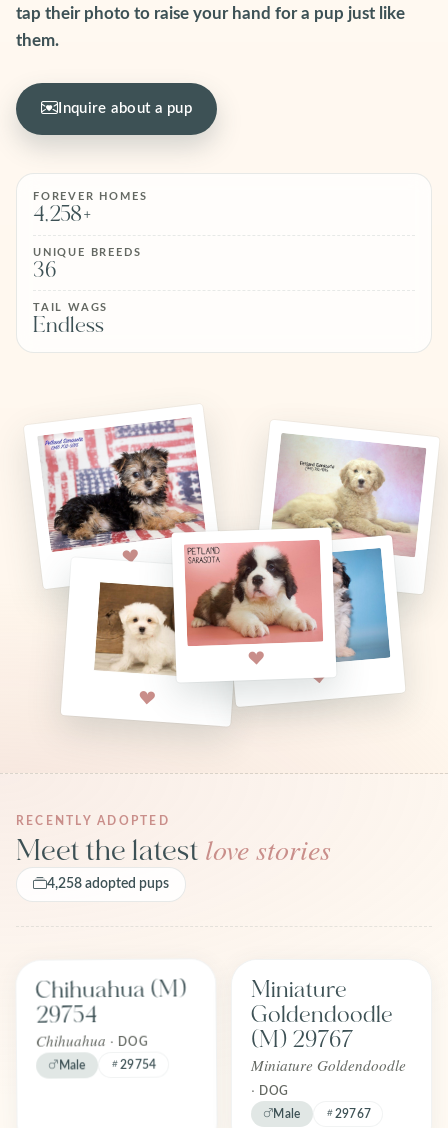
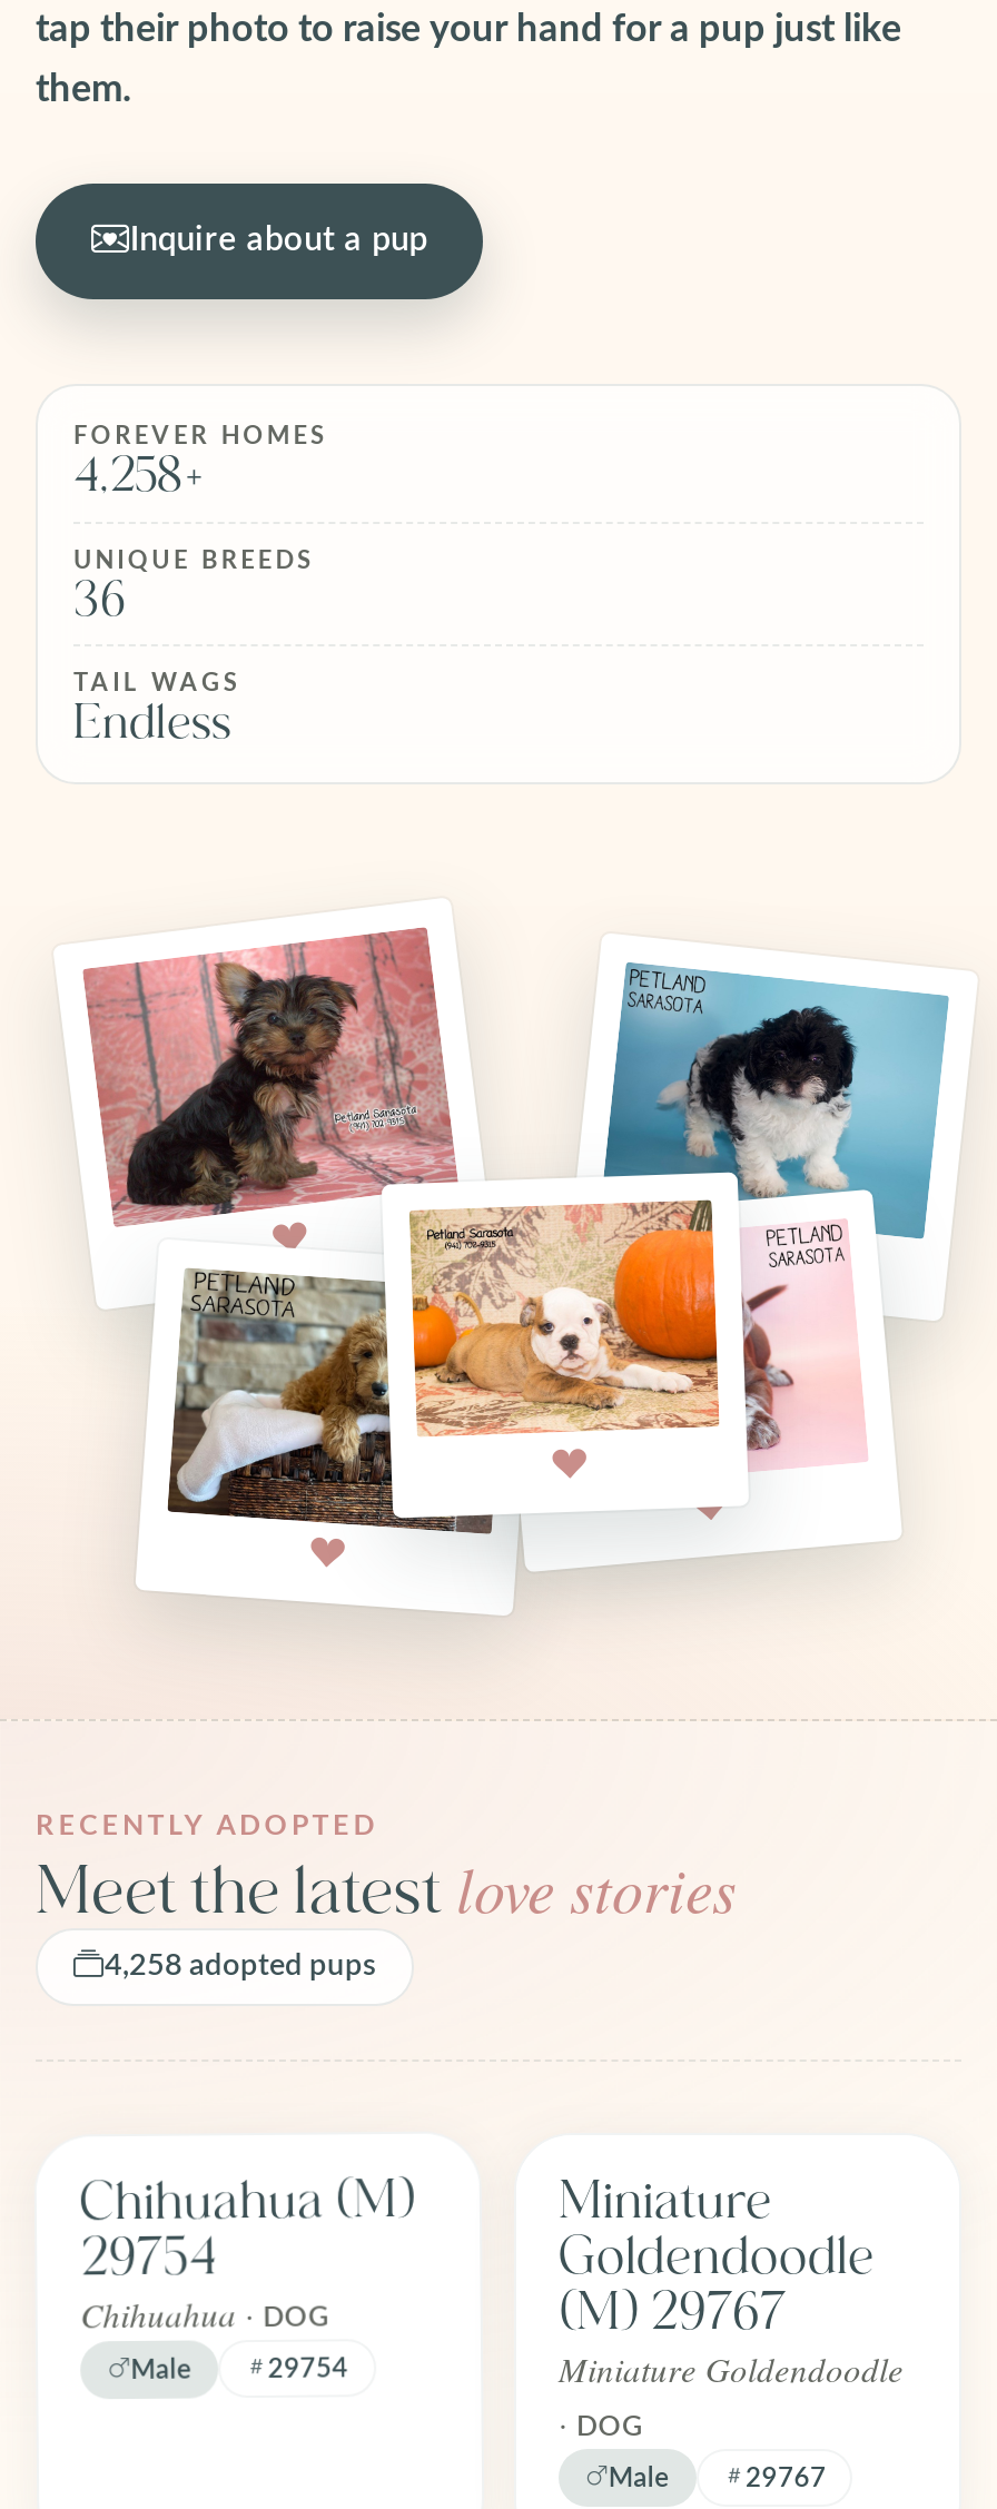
- [image]
+ [image]
